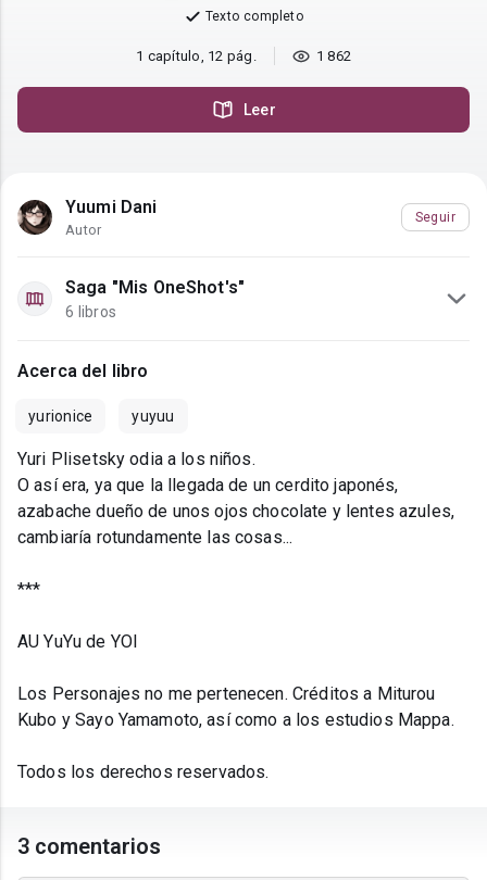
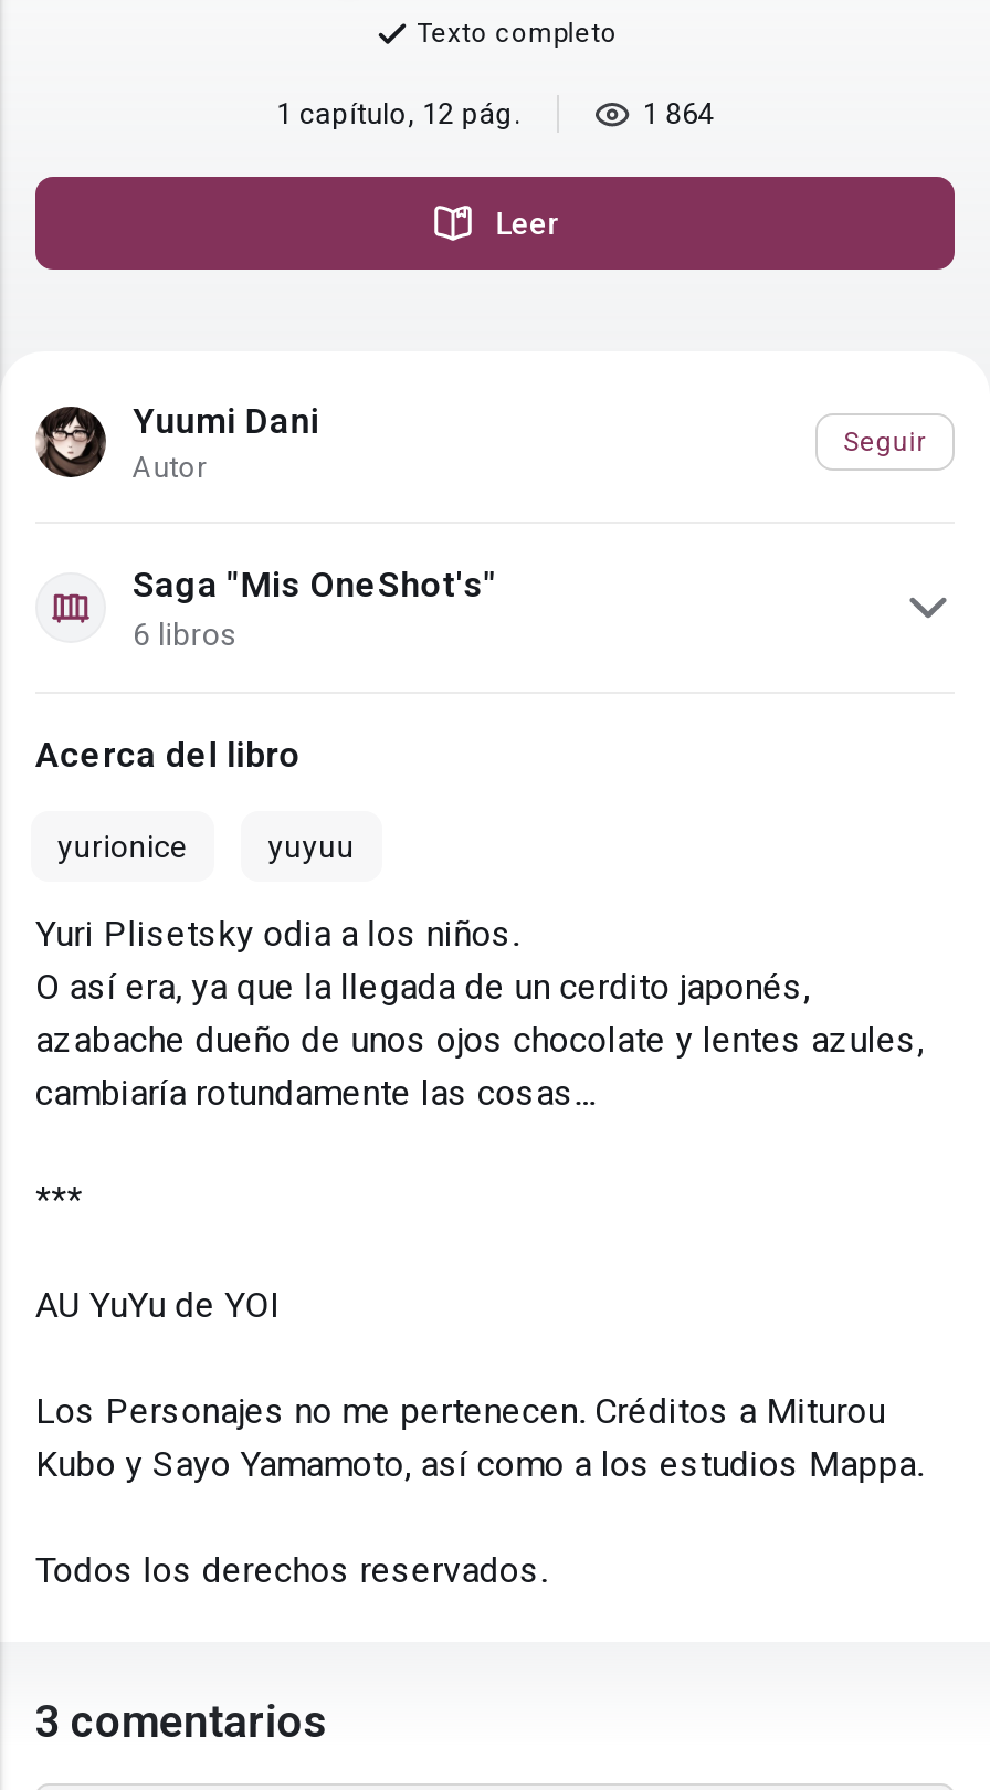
- 1 862
+ 1 864
